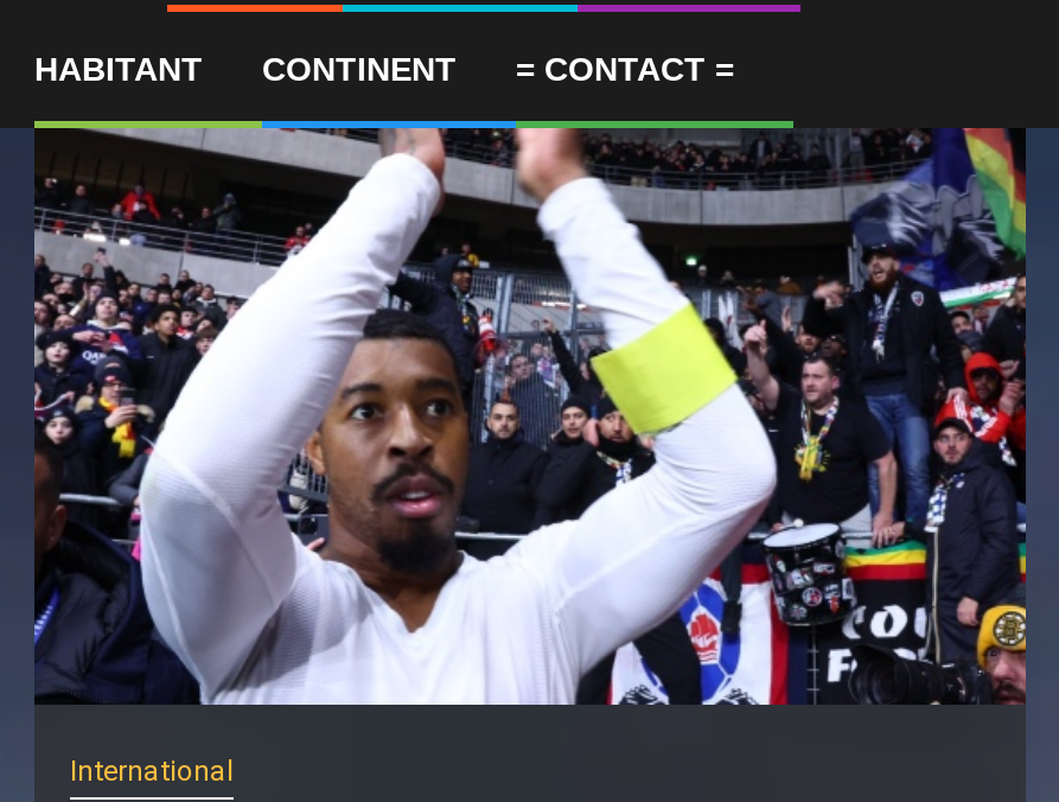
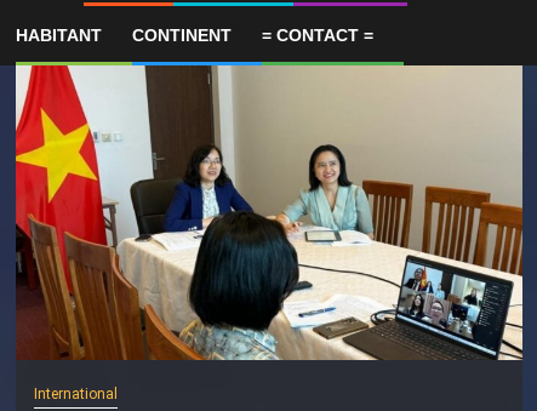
- [image]
+ [image]
